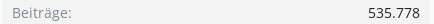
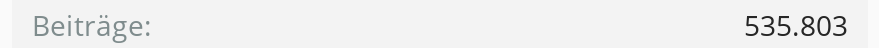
- 535.778
+ 535.803
